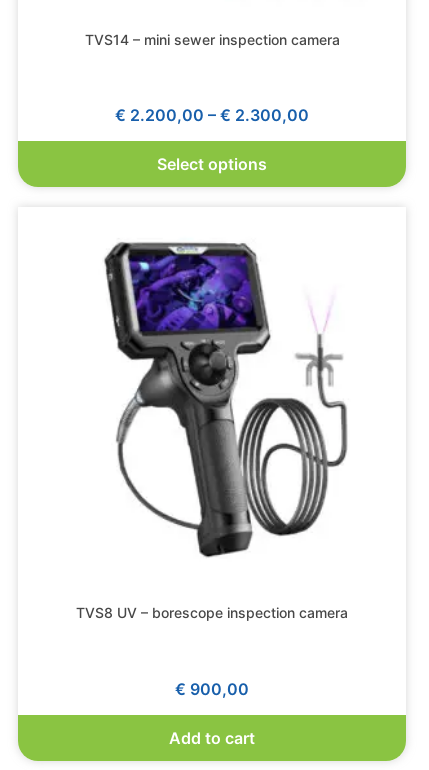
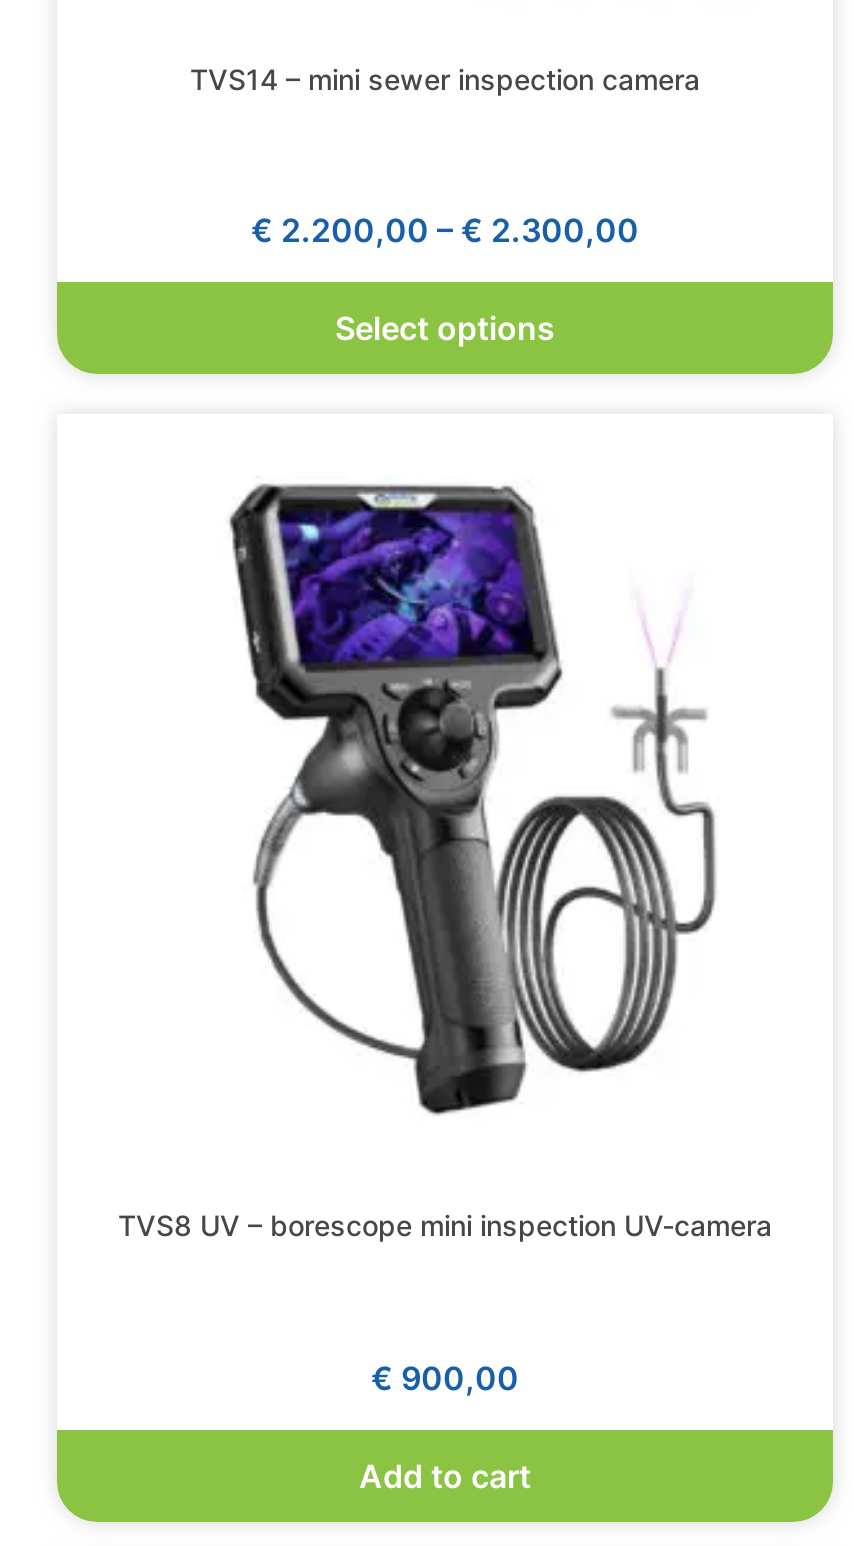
- TVS8 UV – borescope inspection camera
+ TVS8 UV – borescope mini inspection UV-camera
